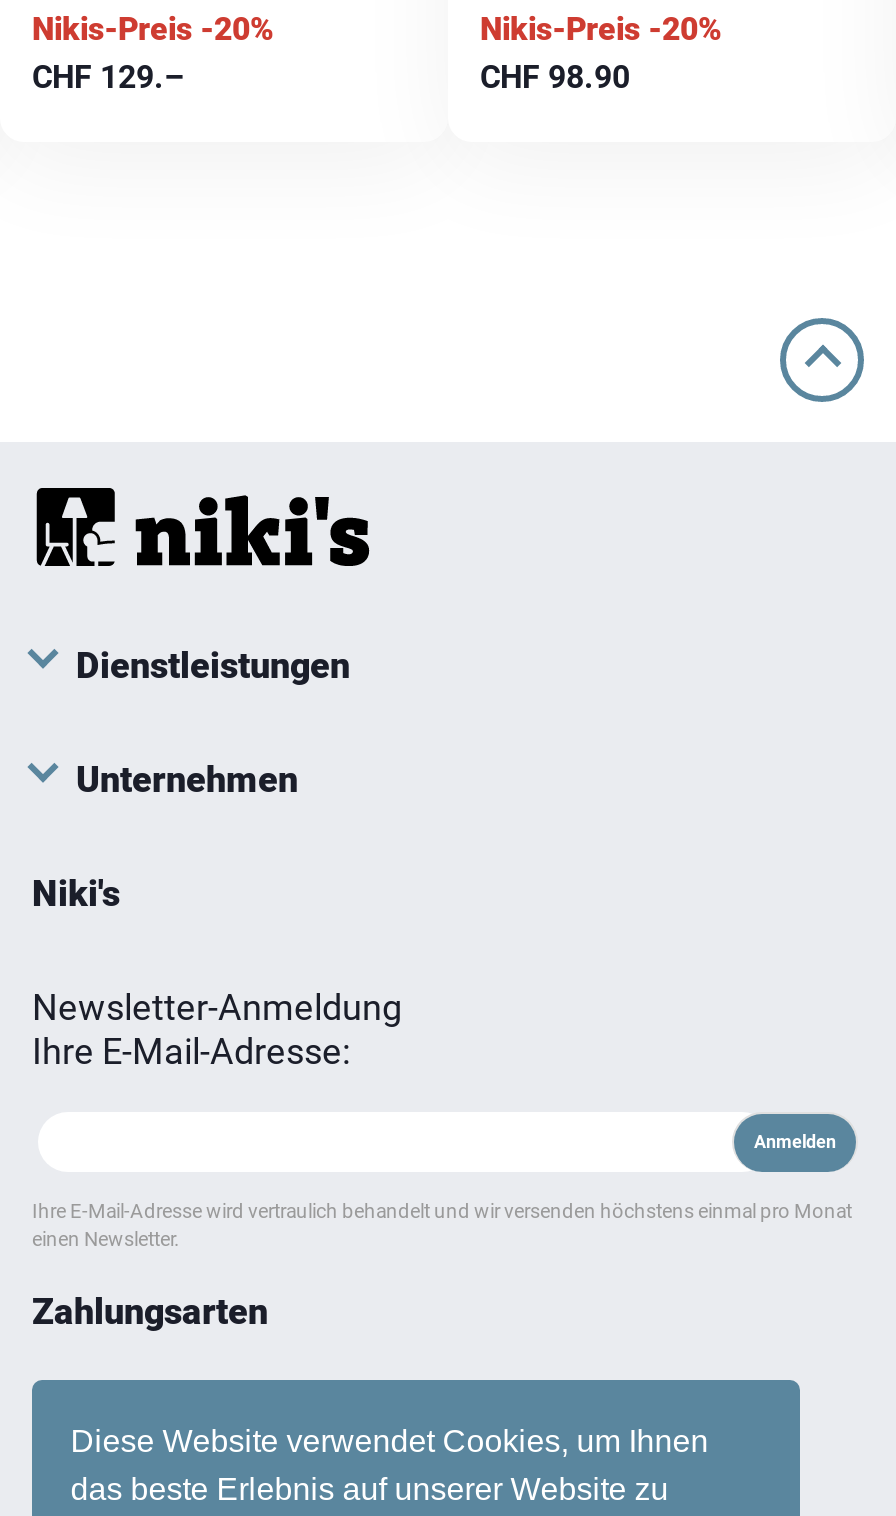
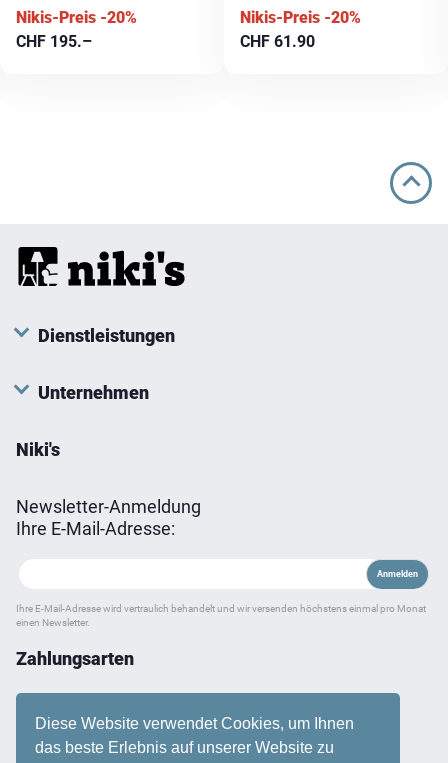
- CHF 129.–
+ CHF 195.–

- CHF 98.90
+ CHF 61.90
